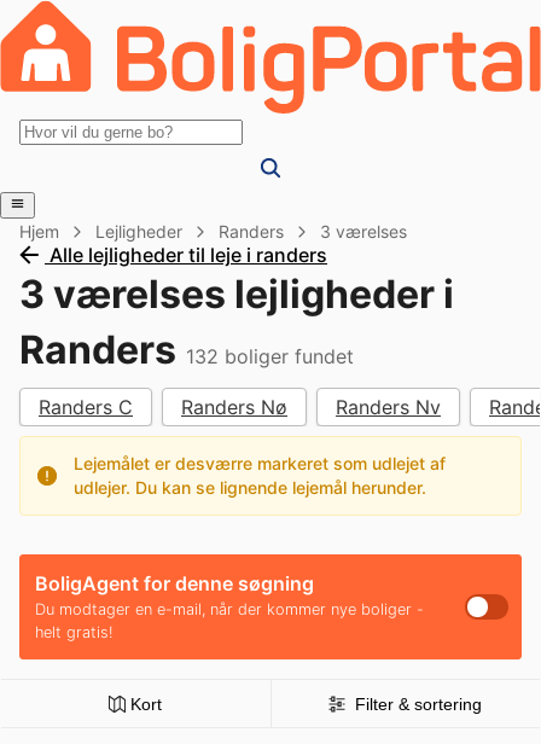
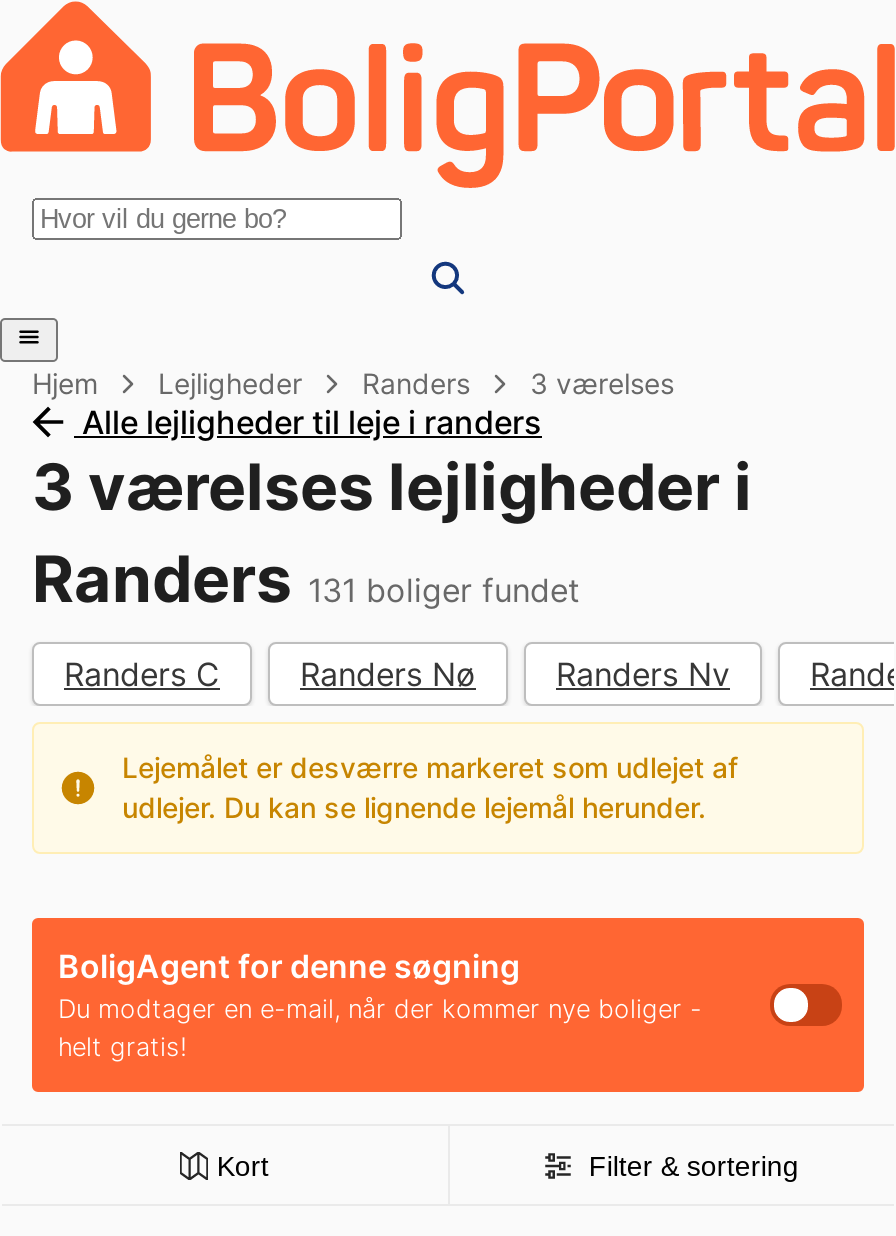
- Randers 132 boliger fundet
+ Randers 131 boliger fundet
